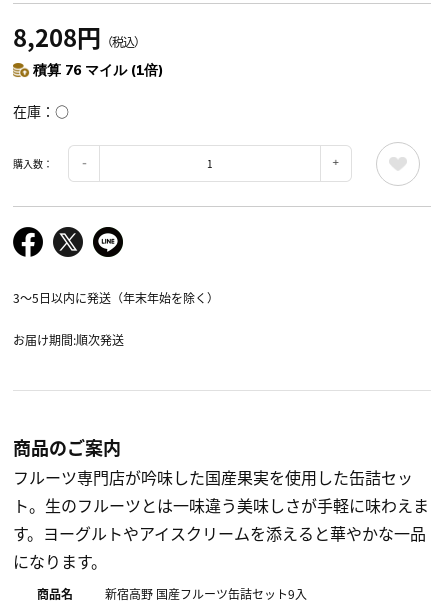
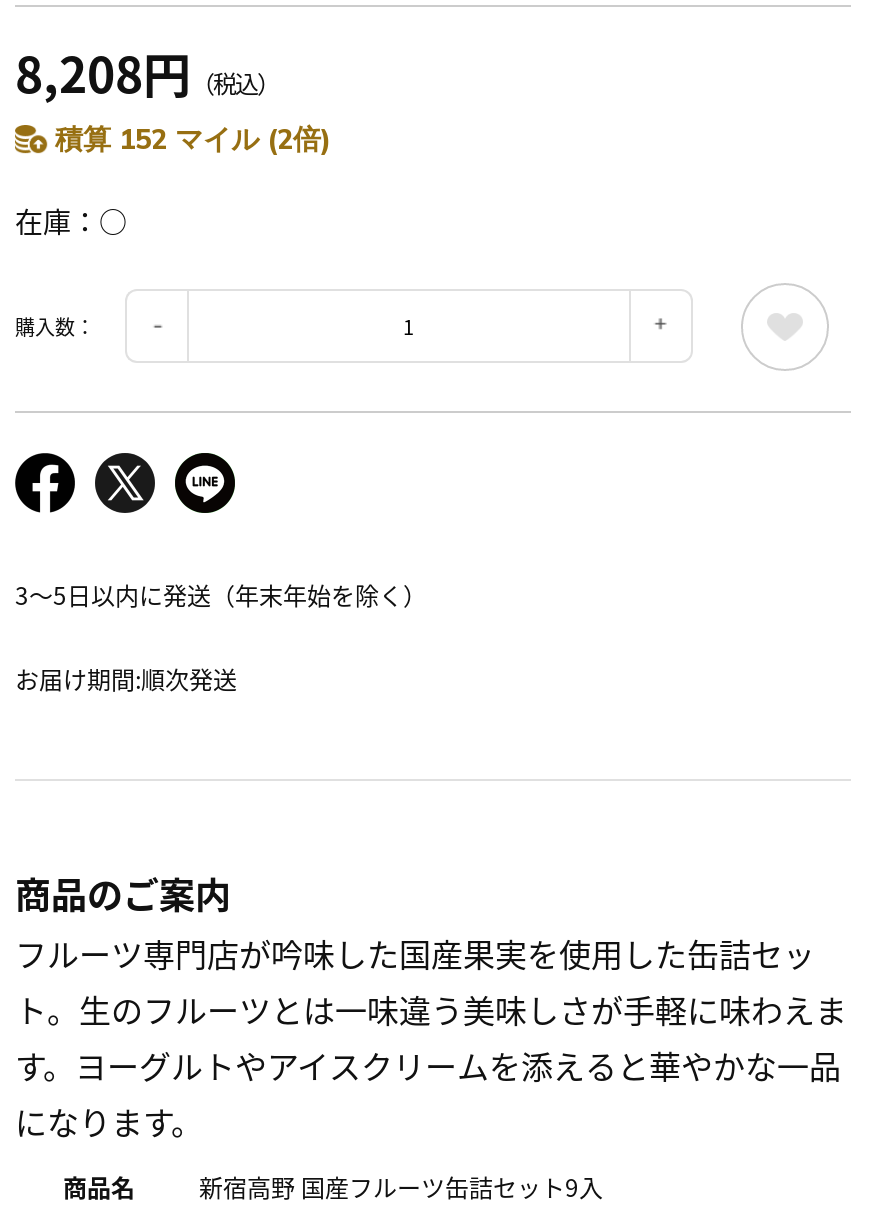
- 積算 76 マイル (1倍)
+ 積算 152 マイル (2倍)
